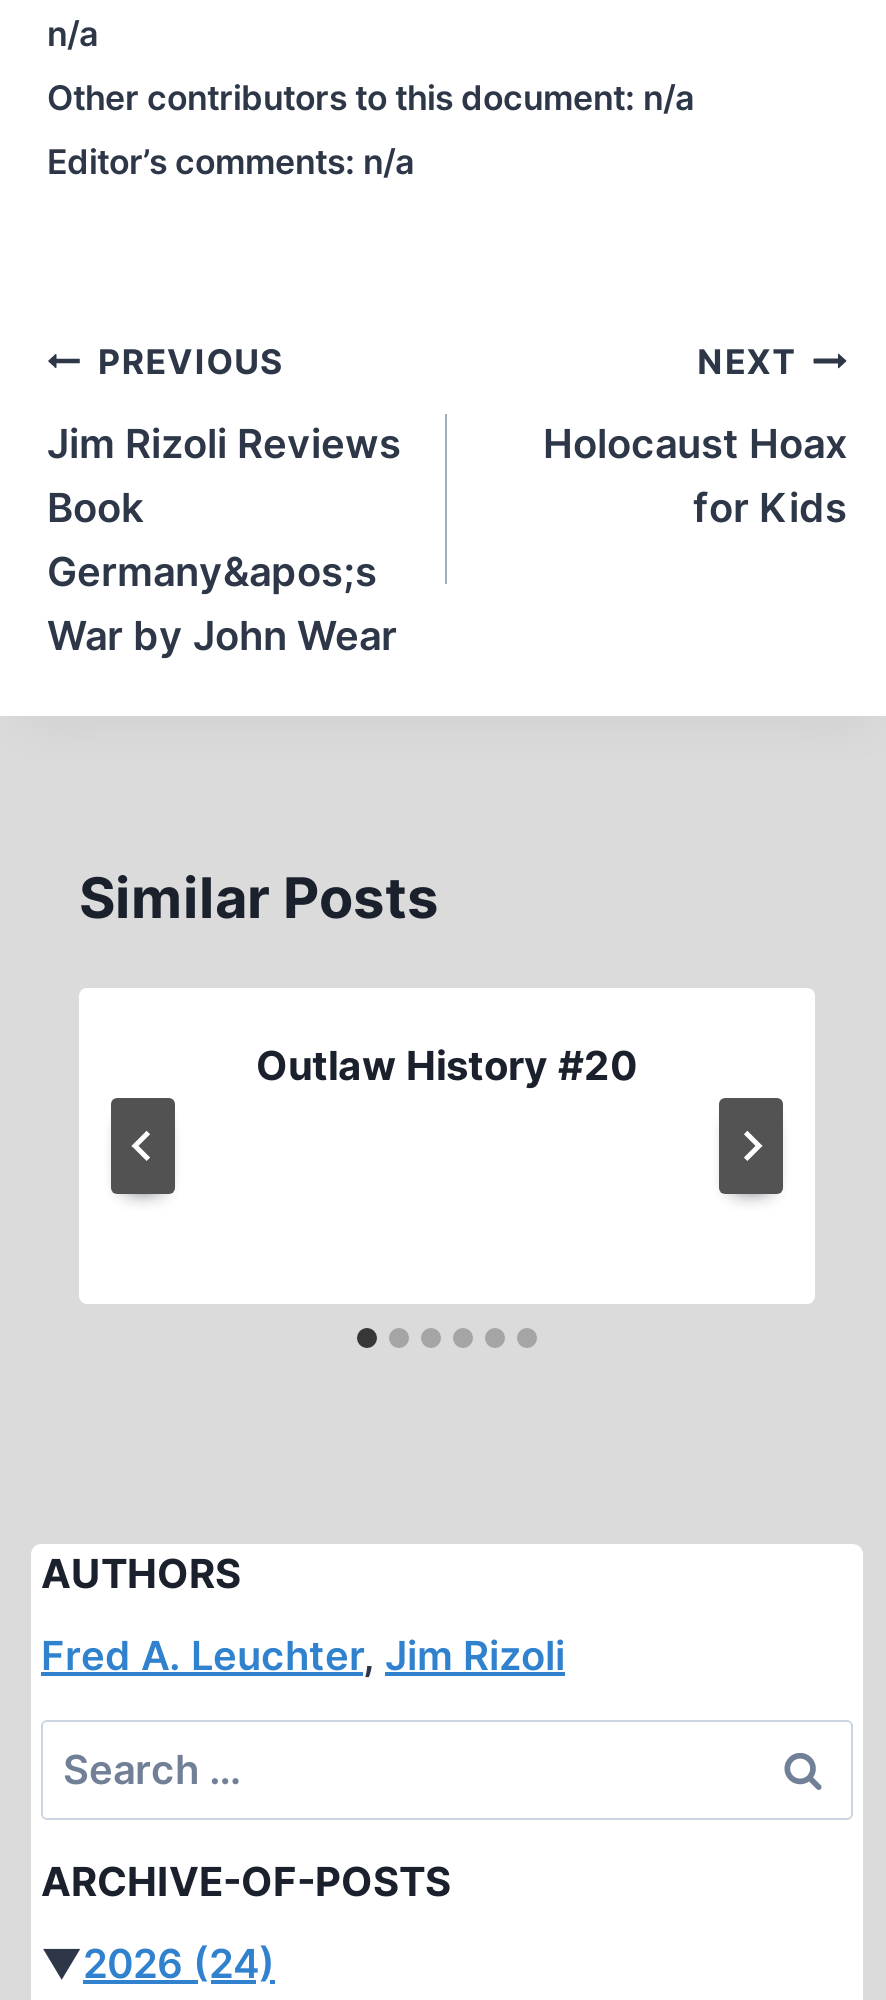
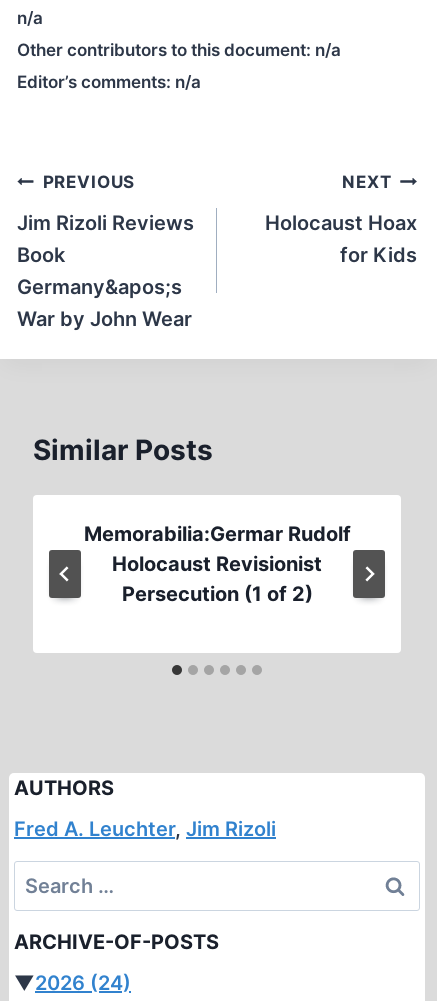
- Outlaw History #20
+ Memorabilia:Germar Rudolf
+ Holocaust Revisionist
+ Persecution (1 of 2)
